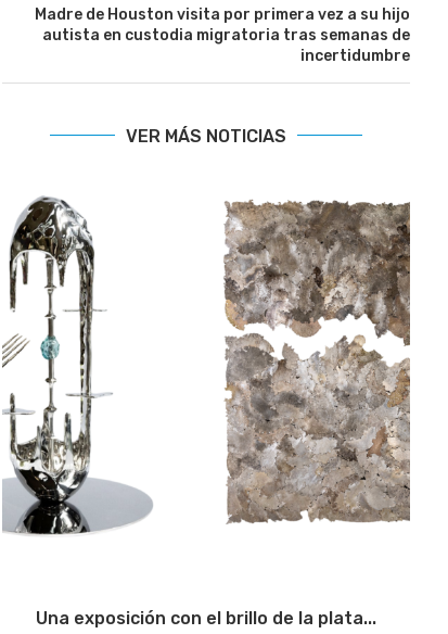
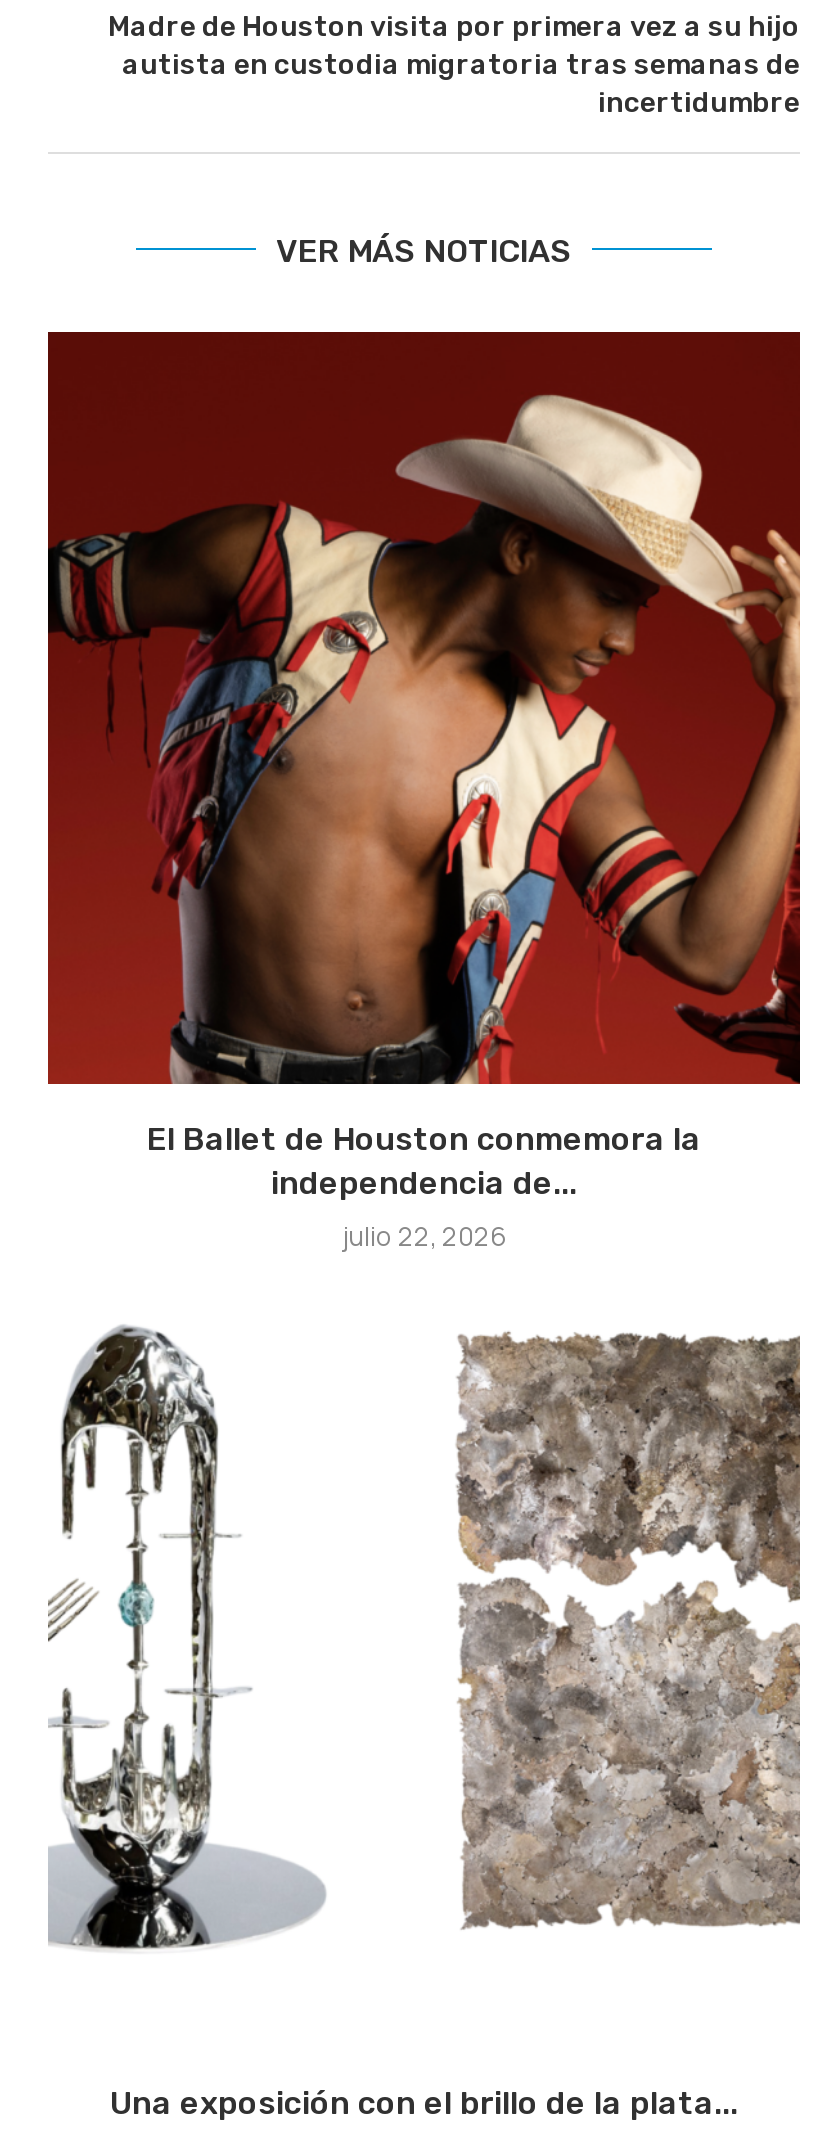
+ [image]
+ El Ballet de Houston conmemora la
+ independencia de...
+ julio 22, 2026
